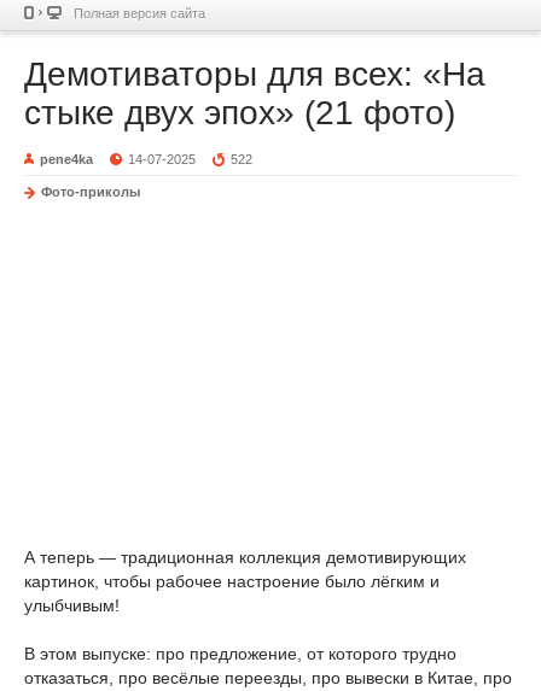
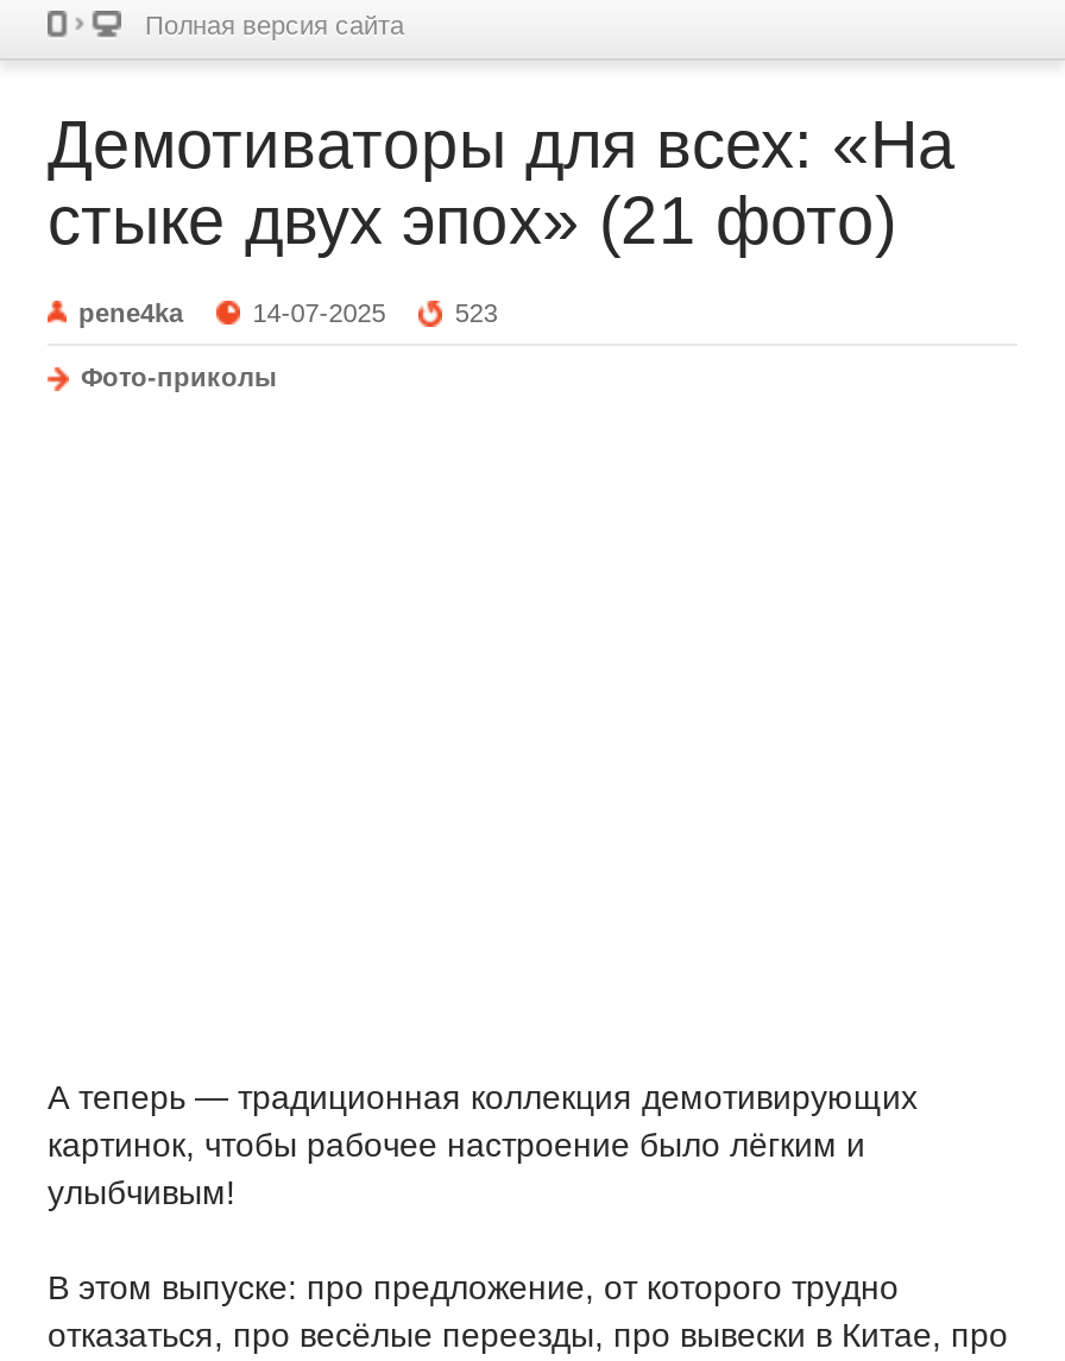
- 522
+ 523
